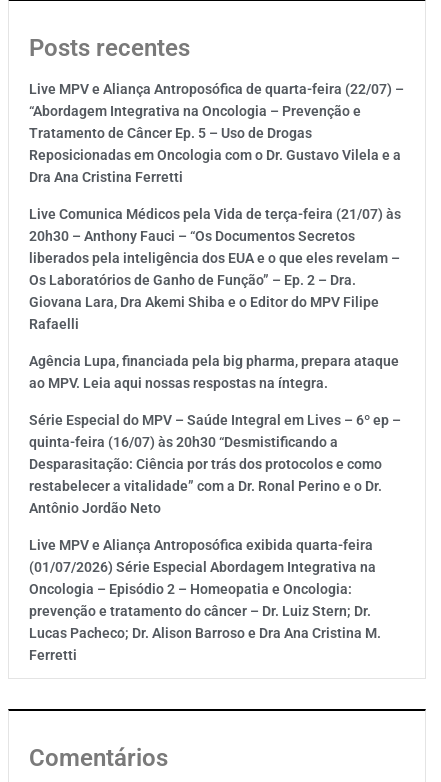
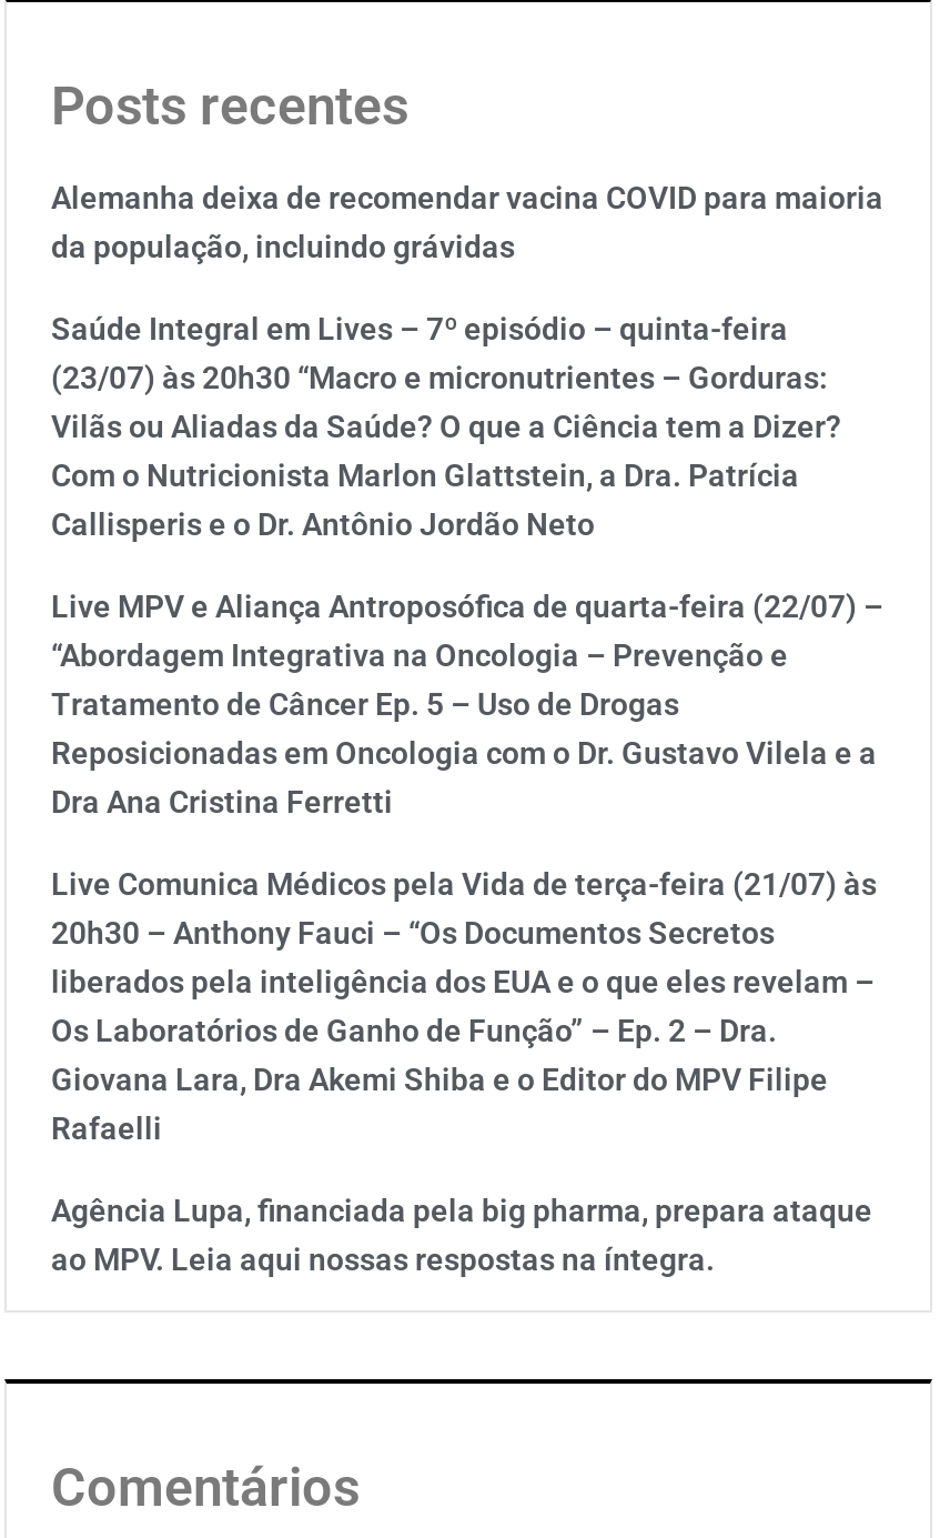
+ Alemanha deixa de recomendar vacina COVID para maioria
+ da população, incluindo grávidas
+ Saúde Integral em Lives – 7º episódio – quinta-feira
+ (23/07) às 20h30 “Macro e micronutrientes – Gorduras:
+ Vilãs ou Aliadas da Saúde? O que a Ciência tem a Dizer?
+ Com o Nutricionista Marlon Glattstein, a Dra. Patrícia
+ Callisperis e o Dr. Antônio Jordão Neto

moved down: Live MPV e Aliança Antroposófica de quarta-feira (22/07) – | “Abordagem Integrativa na Oncologia – Prevenção e | Tratamento de Câncer Ep. 5 – Uso de Drogas | ... | Agência Lupa, financiada pela big pharma, prepara ataque | ao MPV. Leia aqui nossas respostas na íntegra.

- Série Especial do MPV – Saúde Integral em Lives – 6º ep –
- quinta-feira (16/07) às 20h30 “Desmistificando a
- Desparasitação: Ciência por trás dos protocolos e como
- restabelecer a vitalidade” com a Dr. Ronal Perino e o Dr.
- Antônio Jordão Neto
- Live MPV e Aliança Antroposófica exibida quarta-feira
- (01/07/2026) Série Especial Abordagem Integrativa na
- Oncologia – Episódio 2 – Homeopatia e Oncologia:
- prevenção e tratamento do câncer – Dr. Luiz Stern; Dr.
- Lucas Pacheco; Dr. Alison Barroso e Dra Ana Cristina M.
- Ferretti
